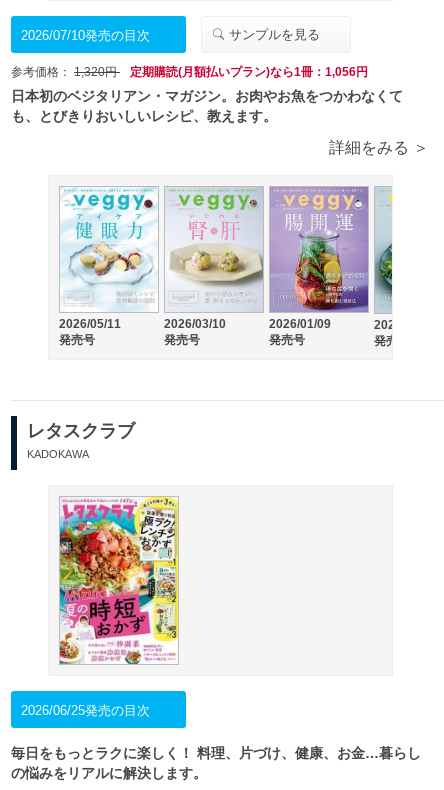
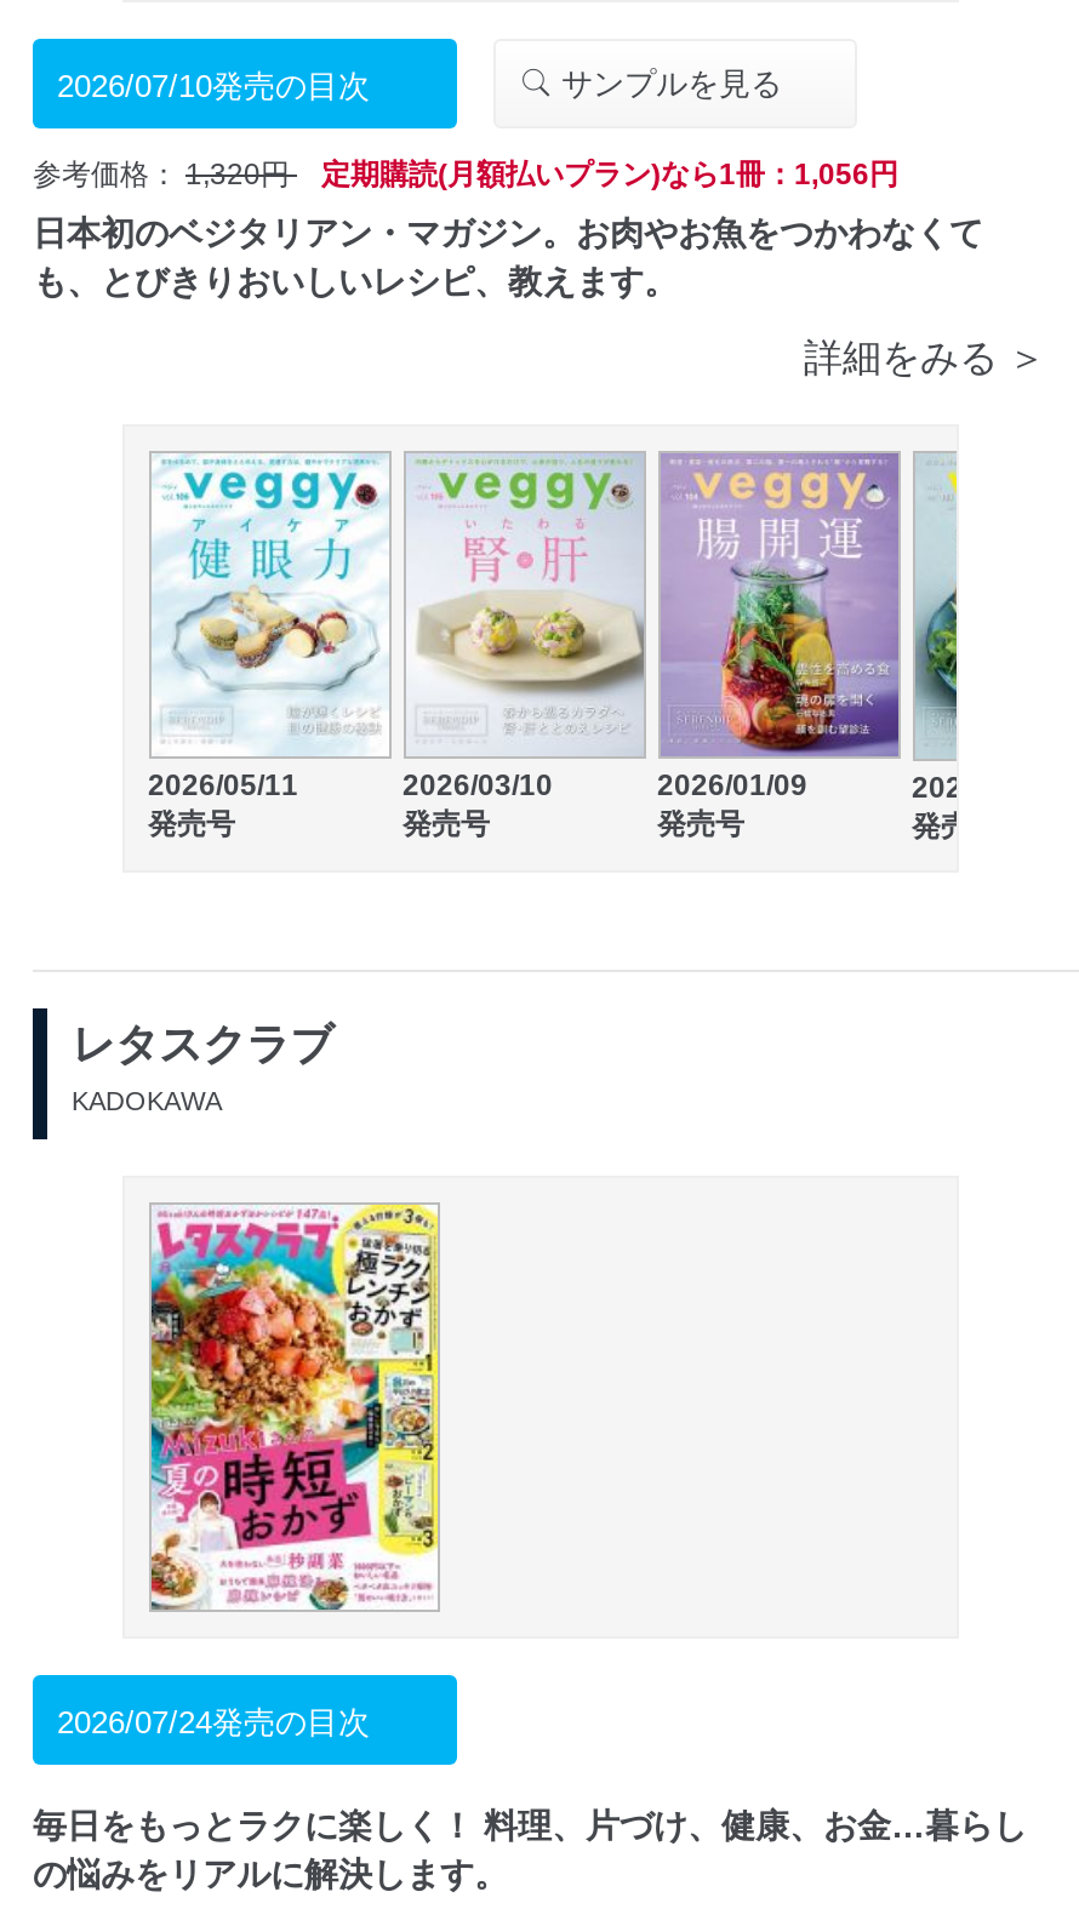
- 2026/06/25発売の目次
+ 2026/07/24発売の目次
